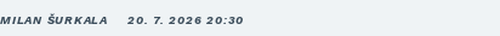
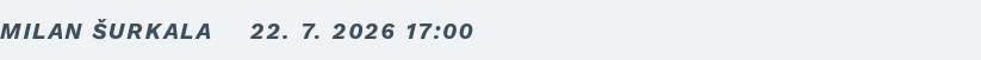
- MILAN ŠURKALA 20. 7. 2026 20:30
+ MILAN ŠURKALA 22. 7. 2026 17:00
